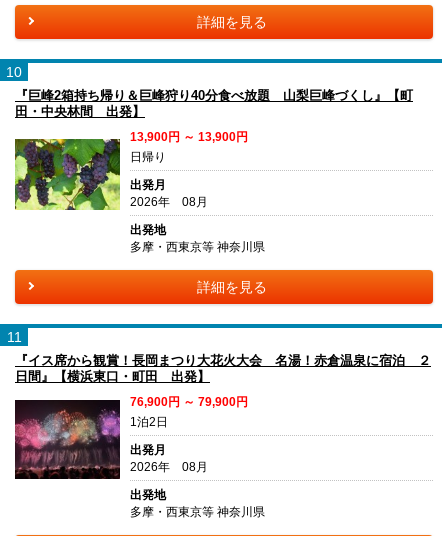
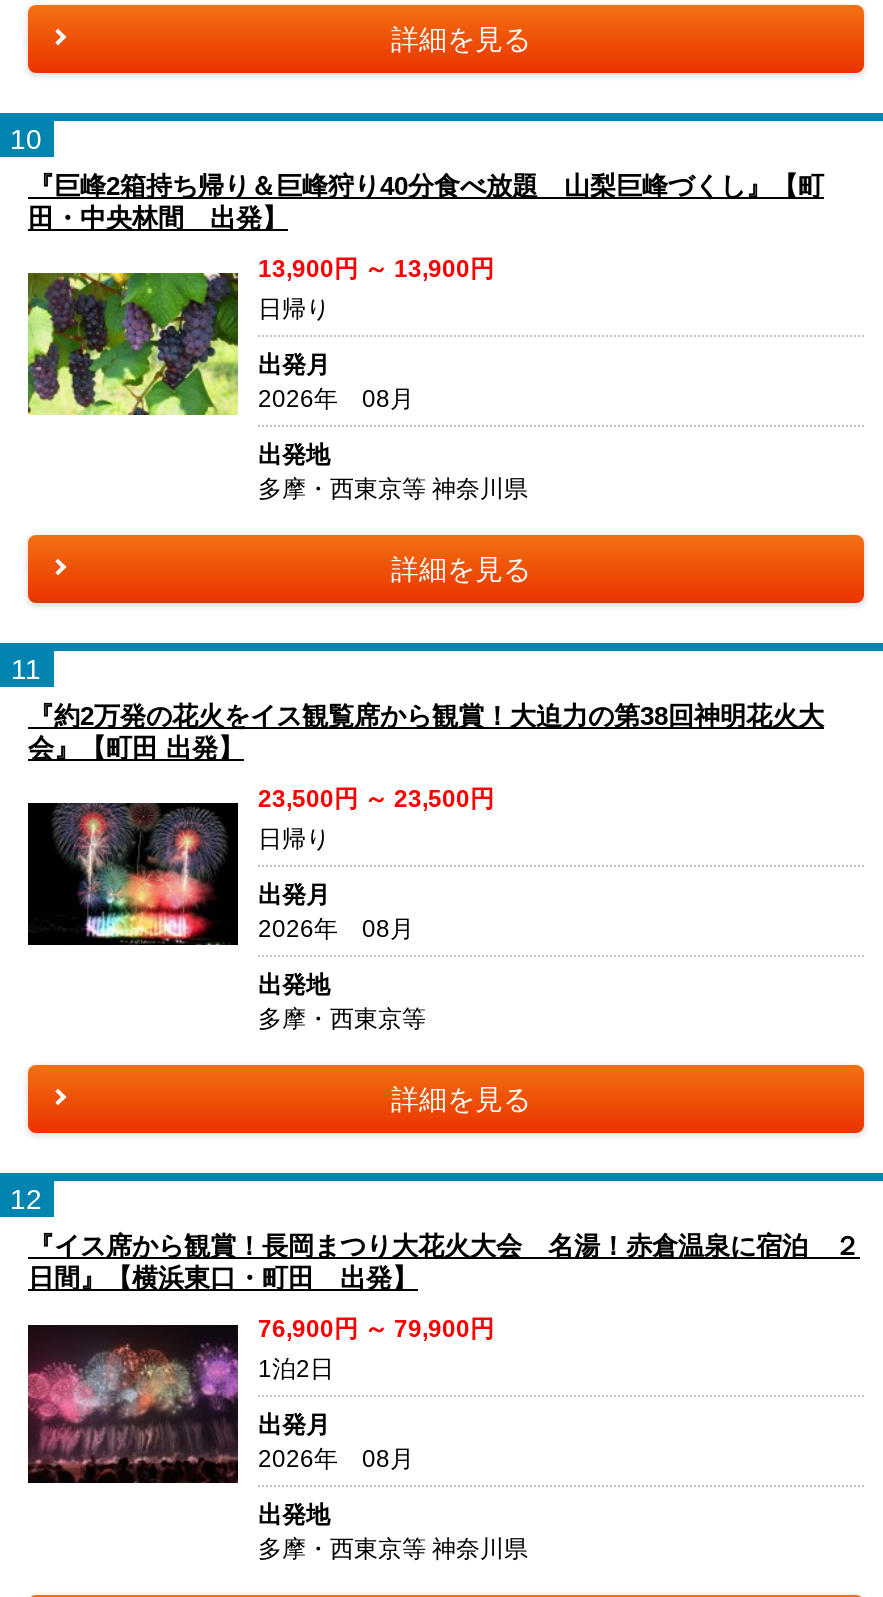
+ [image]
+ 『約2万発の花火をイス観覧席から観賞！大迫力の第38回神明花火大
+ 会』【町田 出発】
+ 23,500円 ～ 23,500円
+ 日帰り
+ 出発月
+ 2026年 08月
+ 出発地
+ 多摩・西東京等
+ 詳細を見る
+ 12
